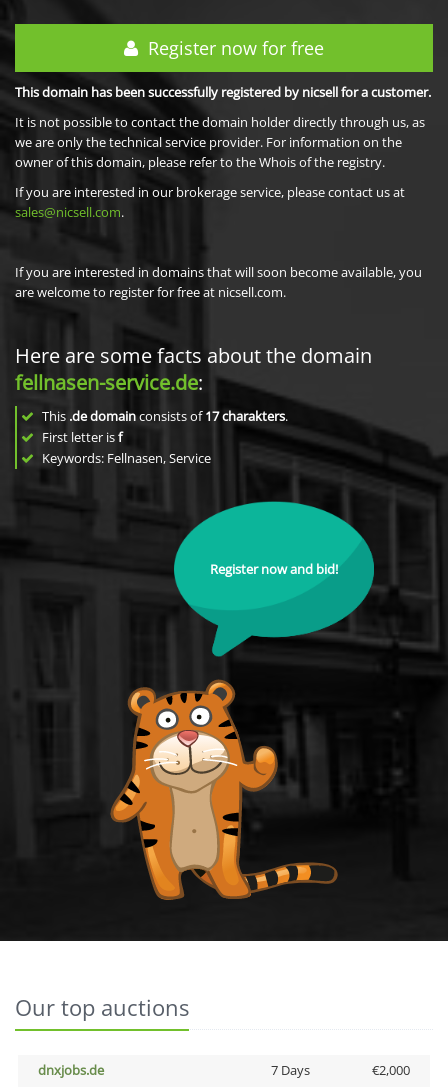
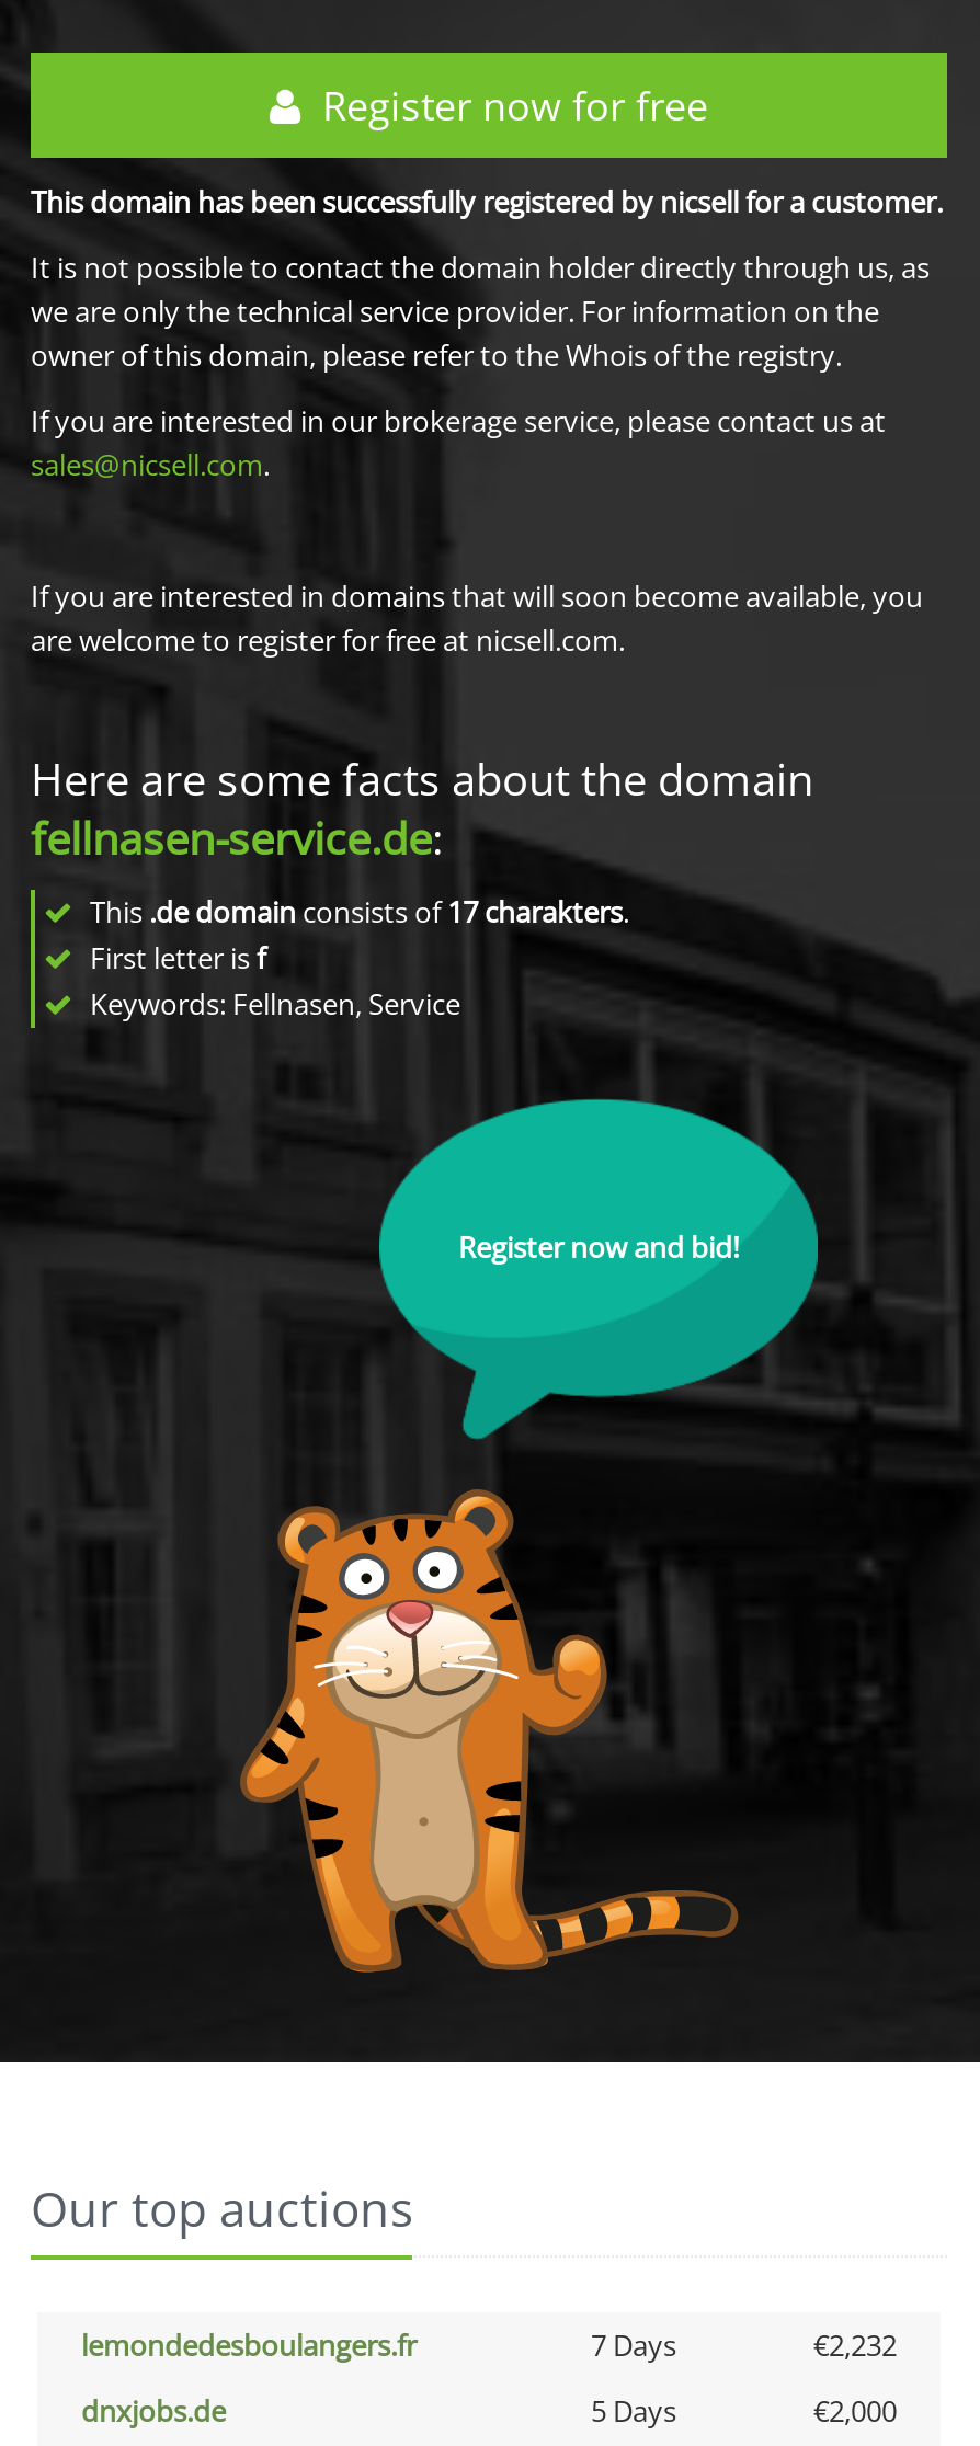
+ lemondedesboulangers.fr
+ 7 Days
+ €2,232

- 7 Days
+ 5 Days
